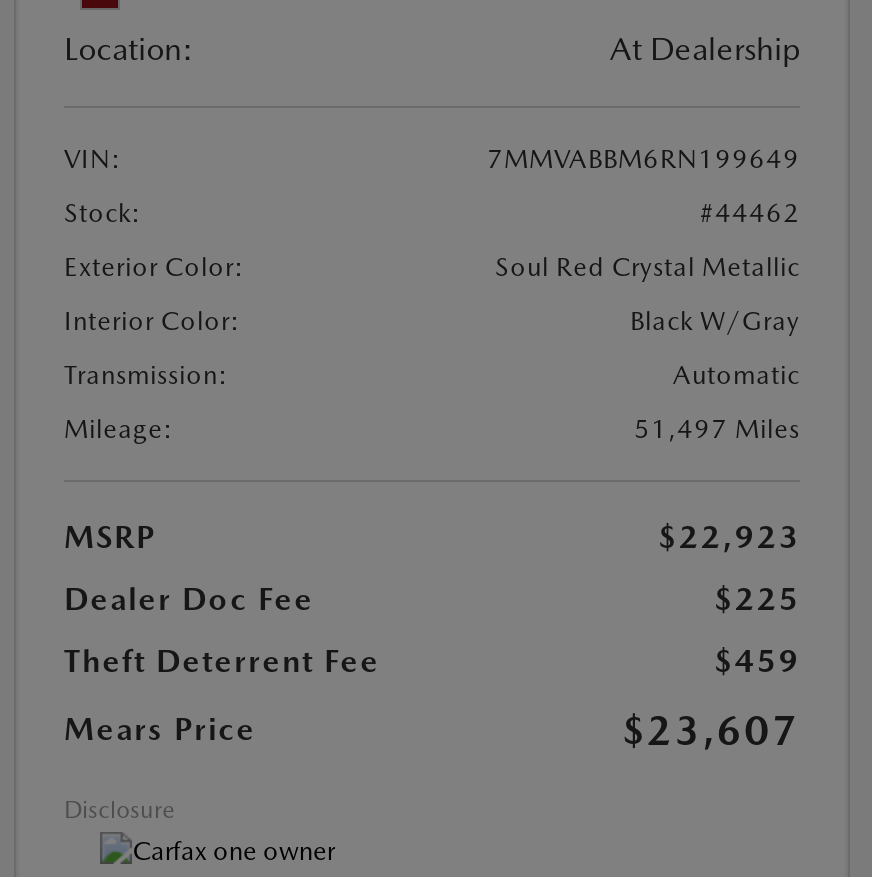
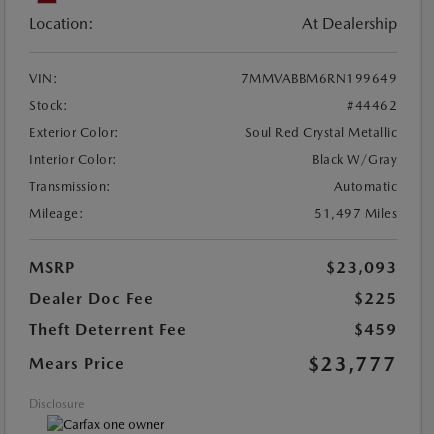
- $22,923
+ $23,093

- $23,607
+ $23,777
